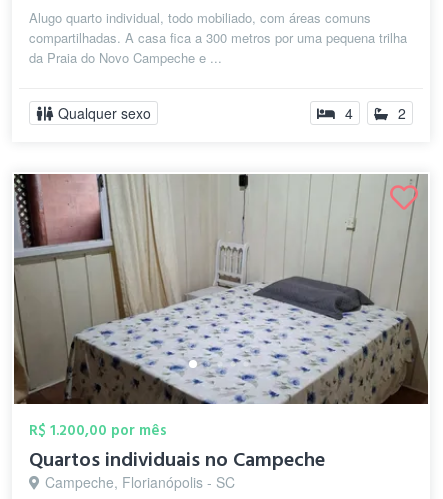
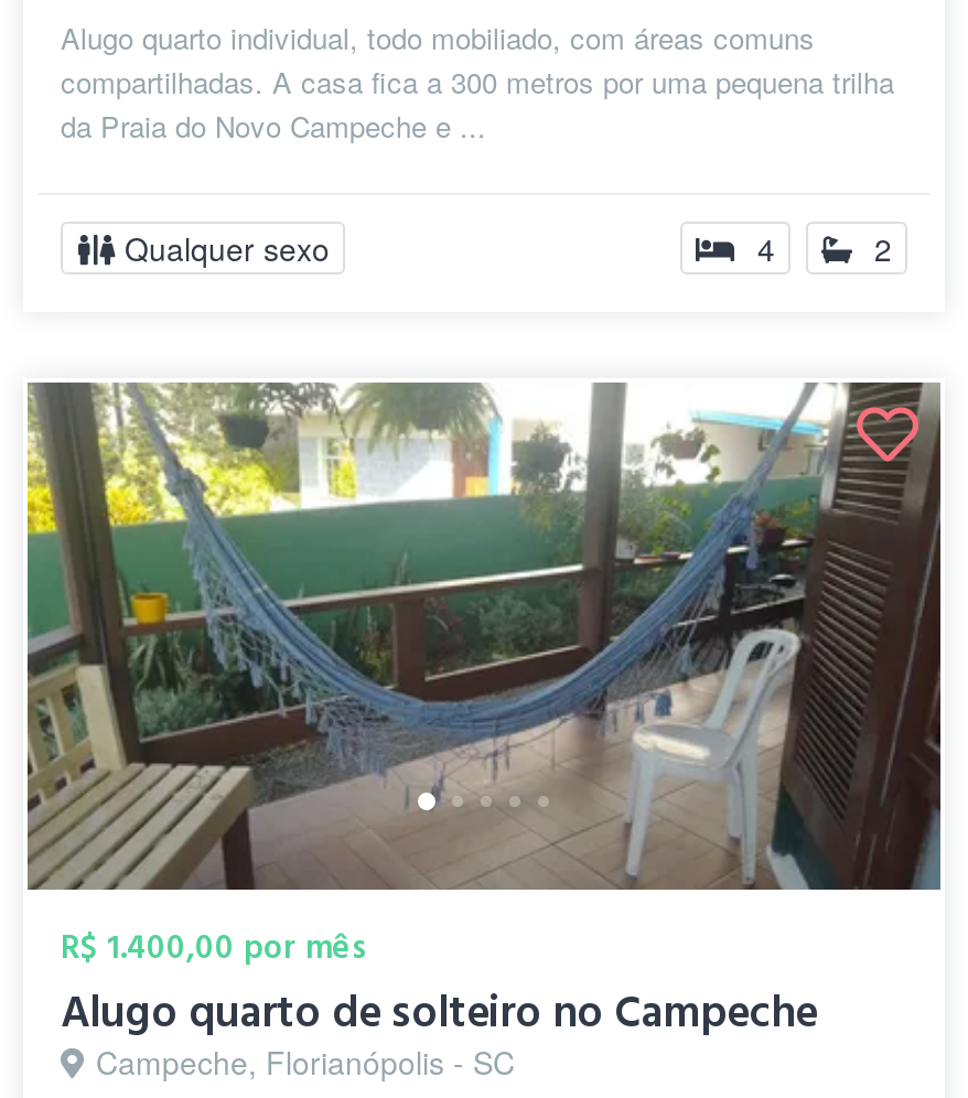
- [image]
- R$ 1.200,00 por mês
- Quartos individuais no Campeche
+ [image]
+ R$ 1.400,00 por mês
+ Alugo quarto de solteiro no Campeche
